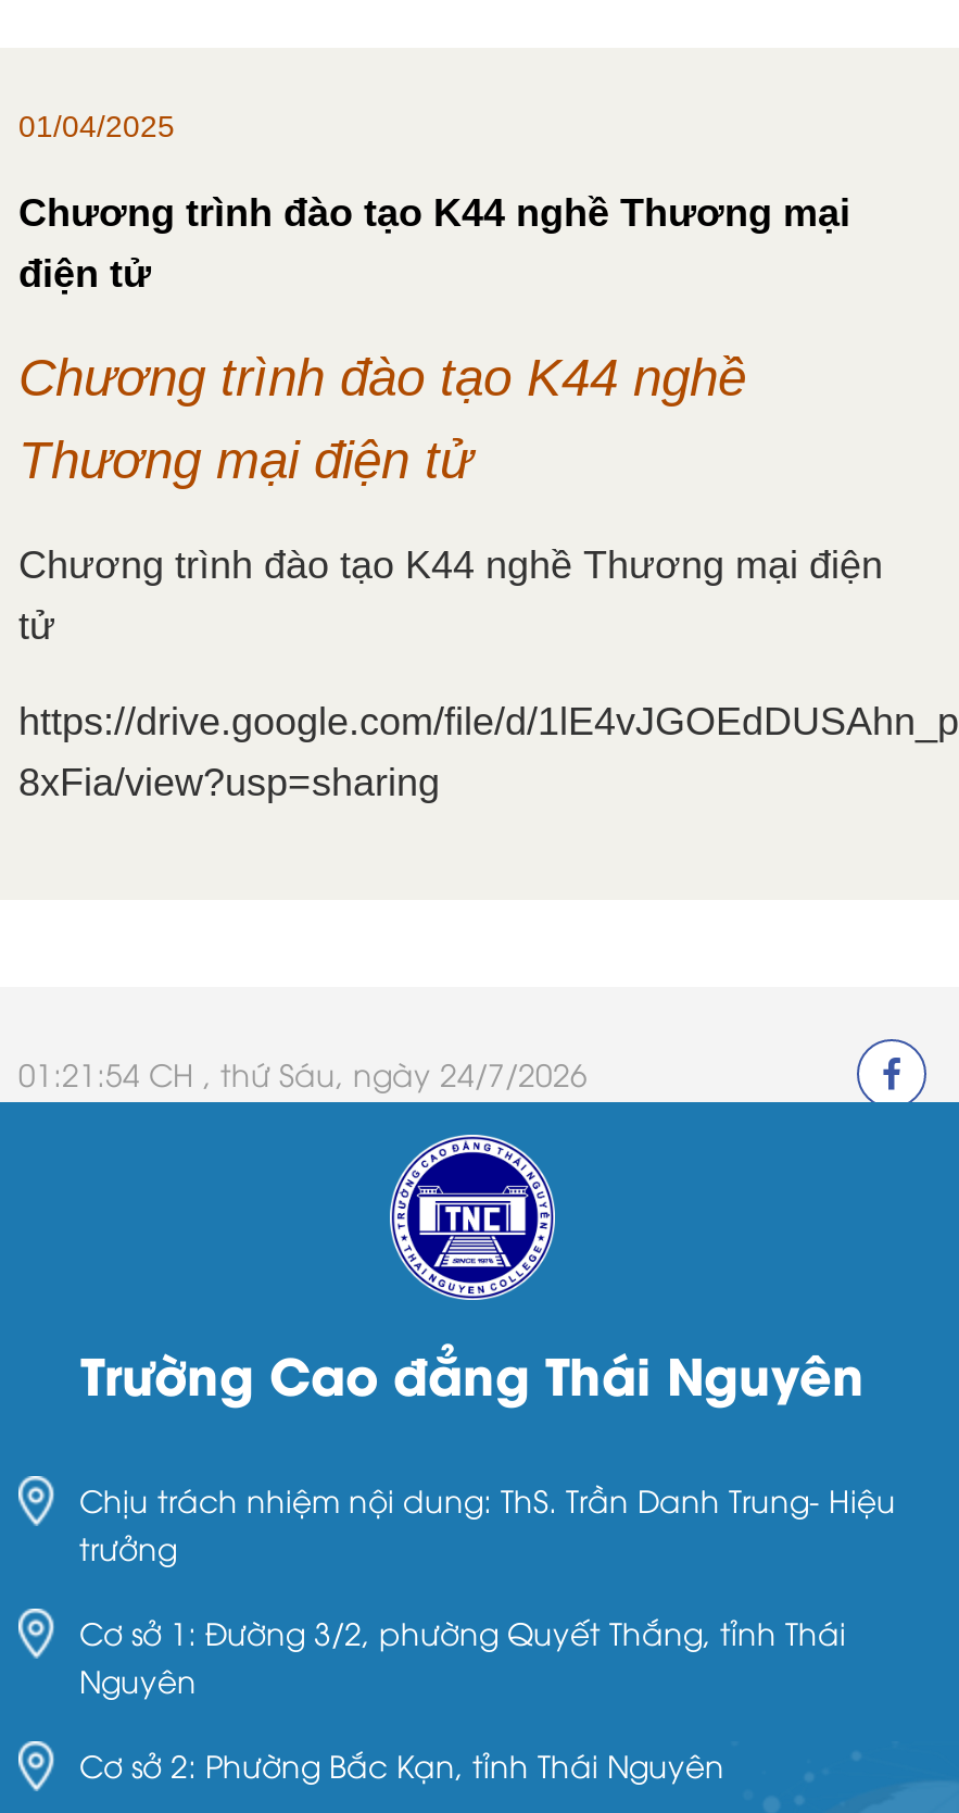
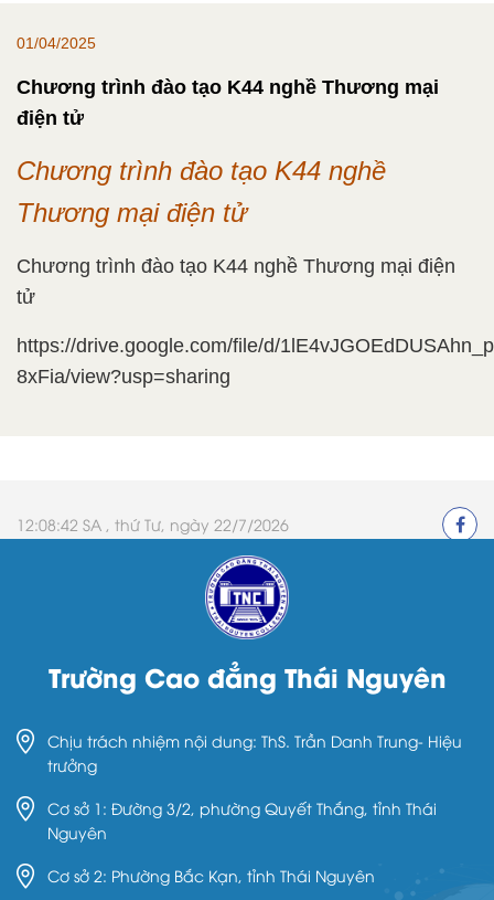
- 01:21:54 CH , thứ Sáu, ngày 24/7/2026
+ 12:08:42 SA , thứ Tư, ngày 22/7/2026
